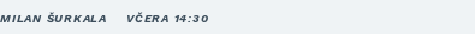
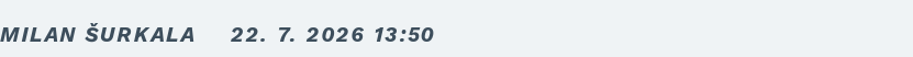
- MILAN ŠURKALA VČERA 14:30
+ MILAN ŠURKALA 22. 7. 2026 13:50
